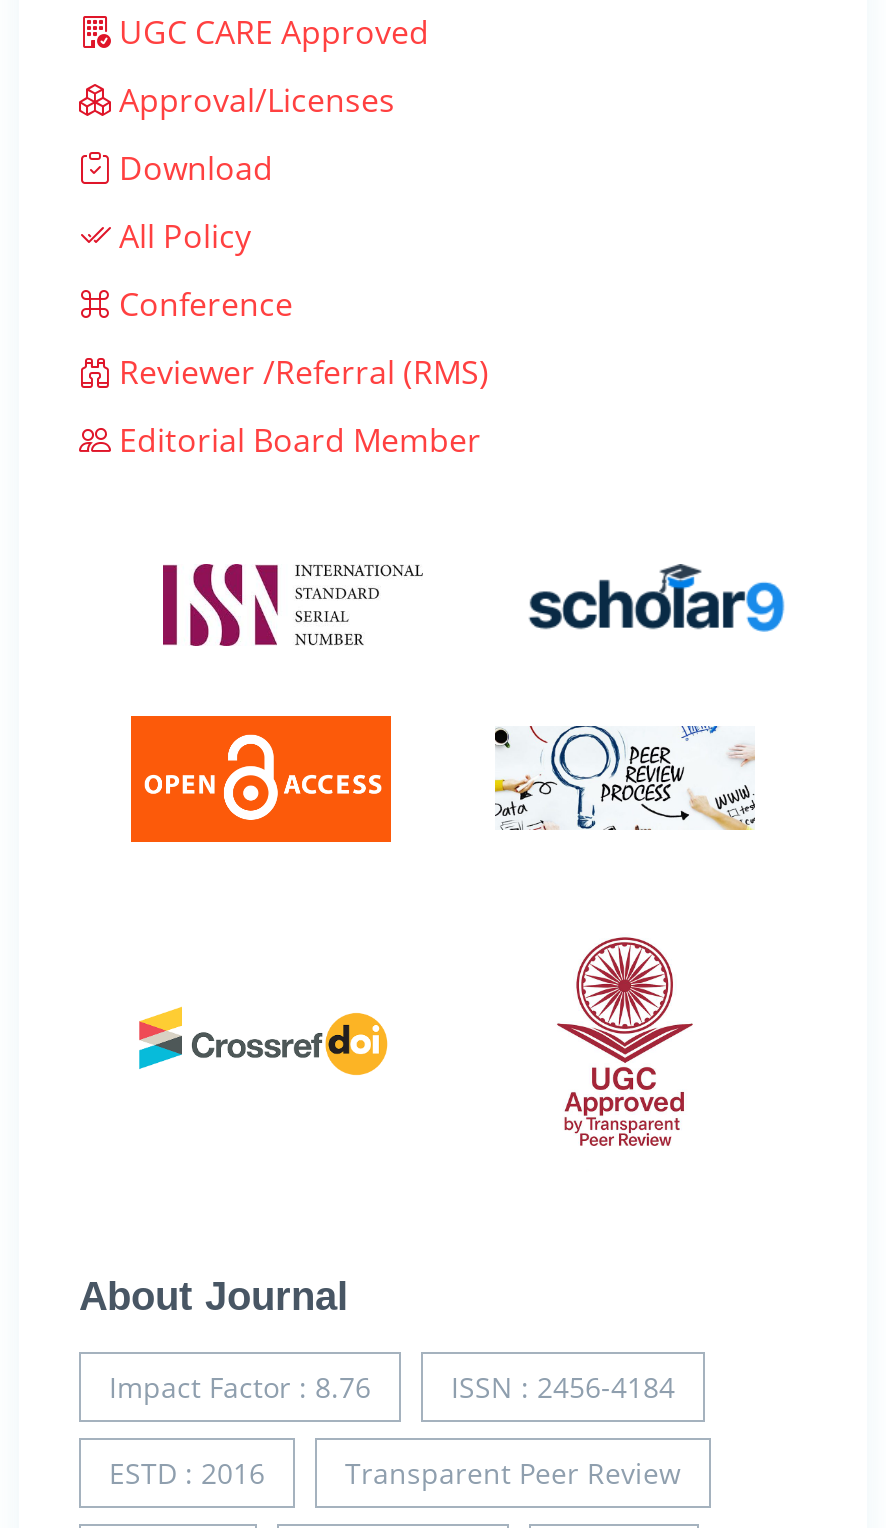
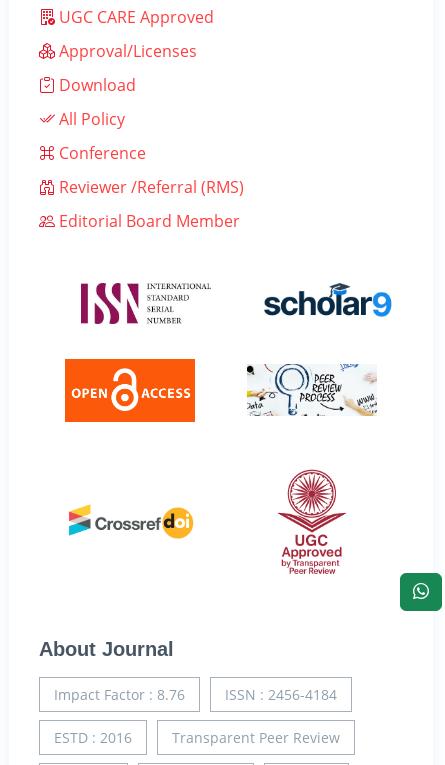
+ [image]
